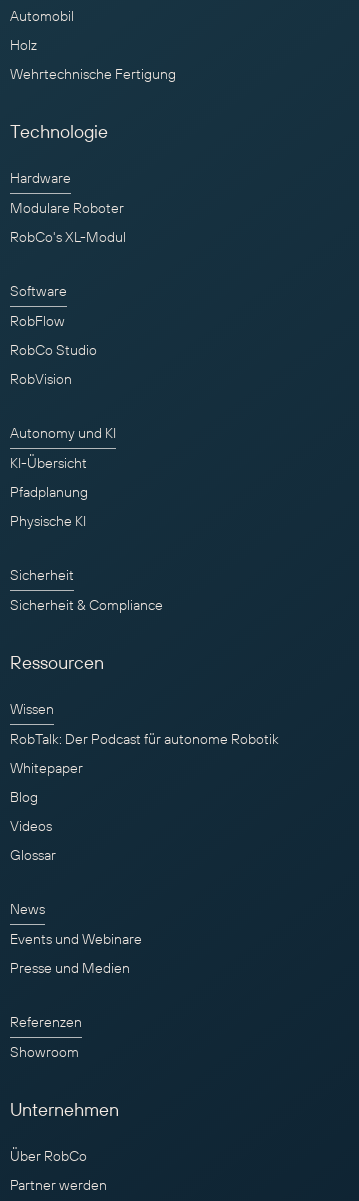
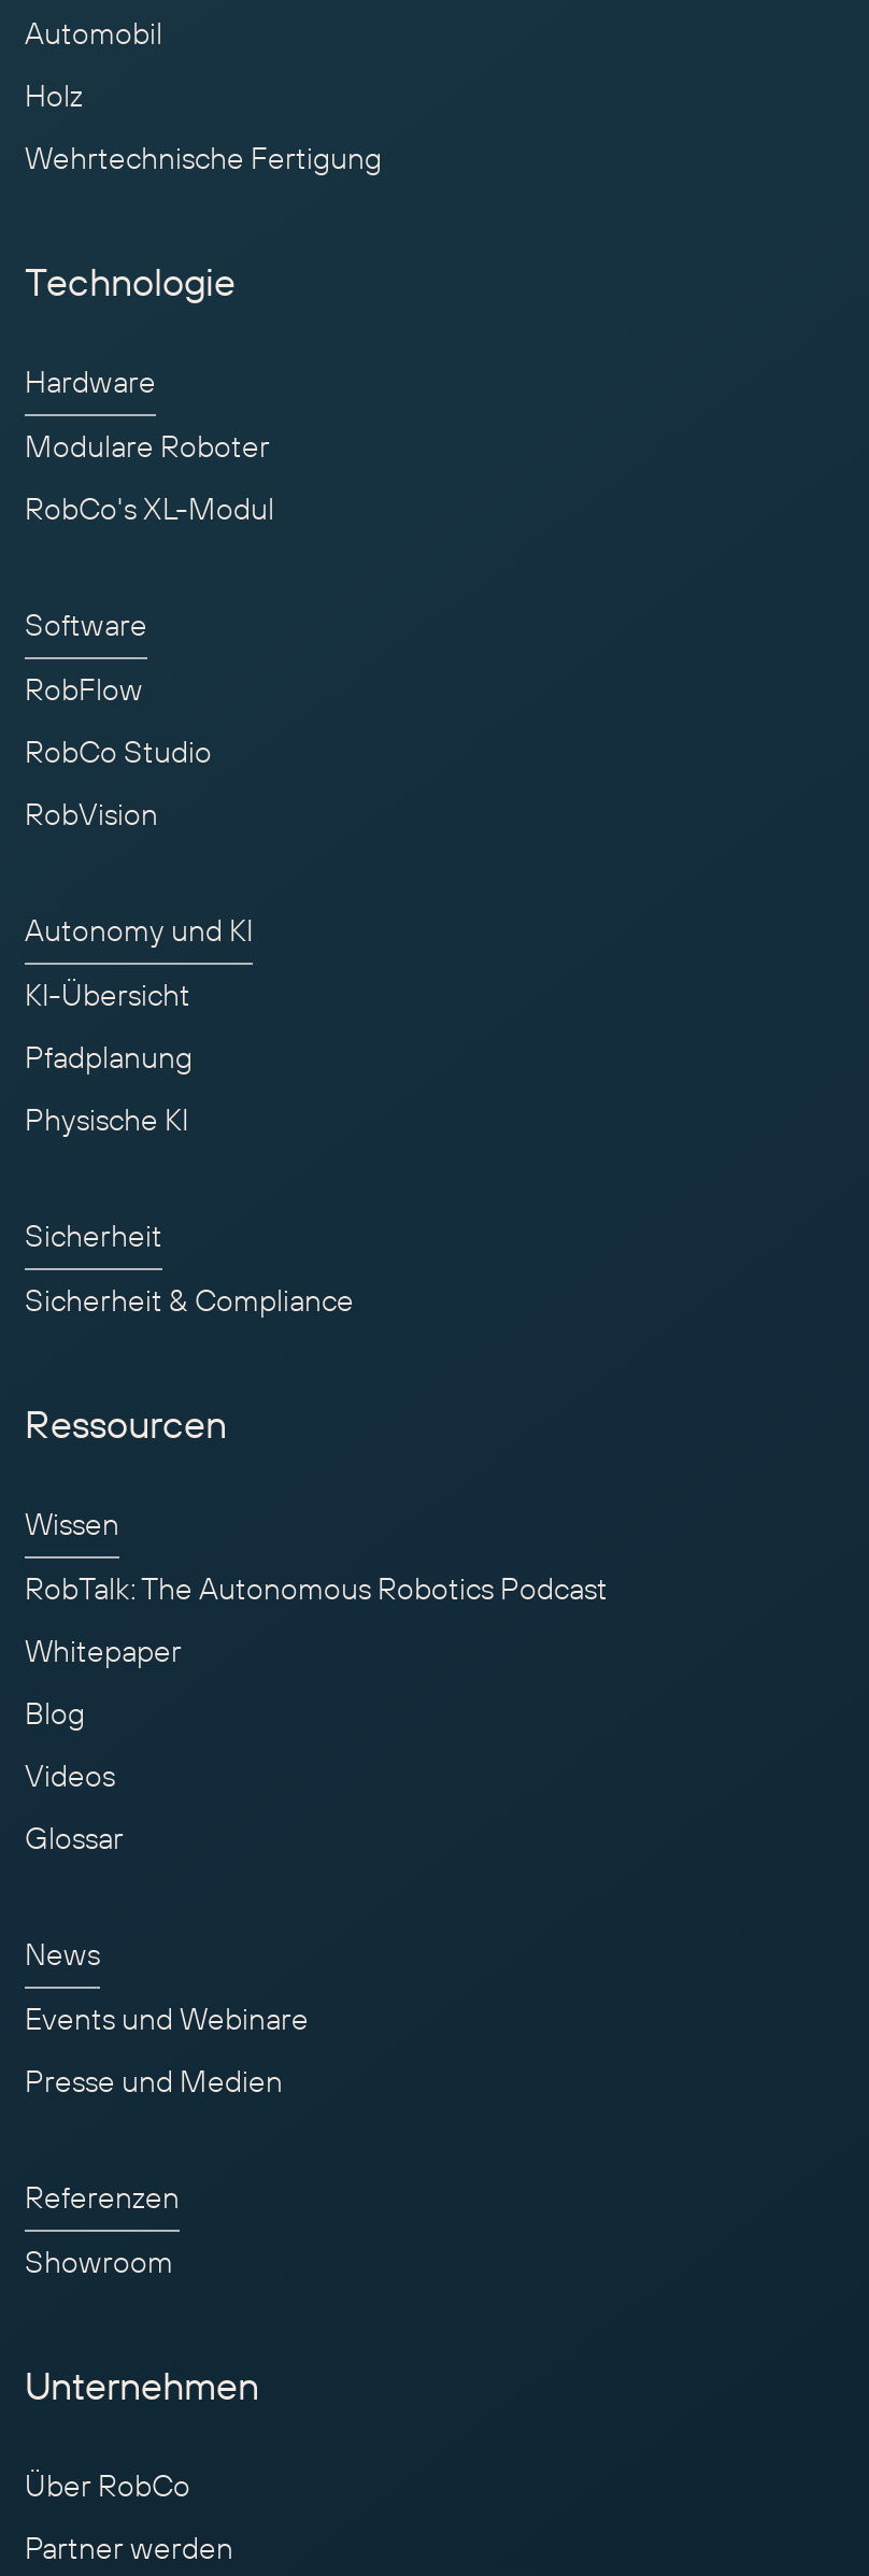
- RobTalk: Der Podcast für autonome Robotik
+ RobTalk: The Autonomous Robotics Podcast
